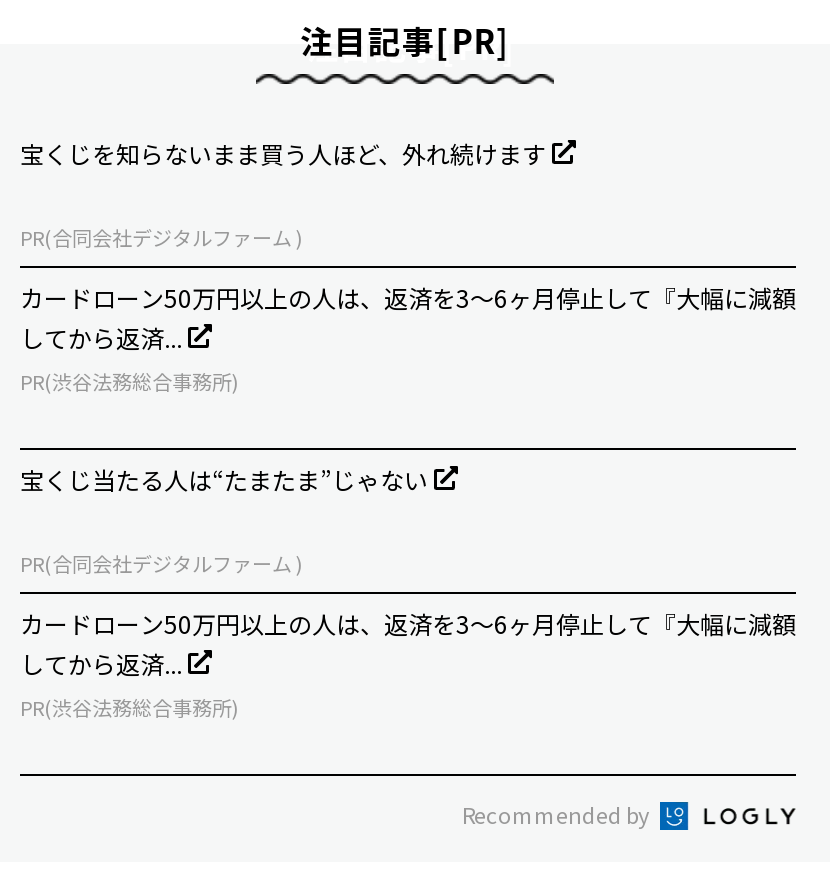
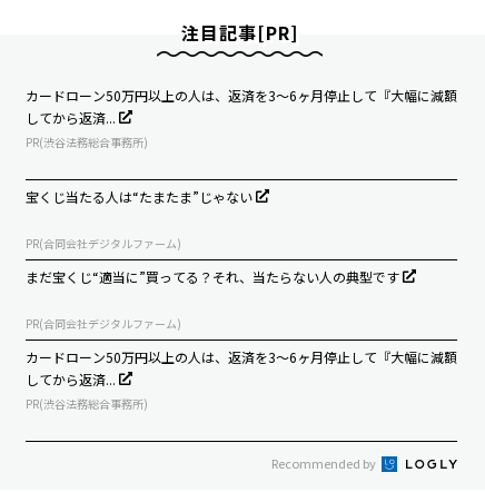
- 宝くじを知らないまま買う人ほど、外れ続けます
- PR(合同会社デジタルファーム )

moved up: カードローン50万円以上の人は、返済を3～6ヶ月停止して『大幅に減額 | してから返済... | PR(渋谷法務総合事務所) | 宝くじ当たる人は“たまたま”じゃない

- PR(合同会社デジタルファーム )
+ PR(合同会社デジタルファーム)
+ まだ宝くじ“適当に”買ってる？それ、当たらない人の典型です
+ PR(合同会社デジタルファーム)
